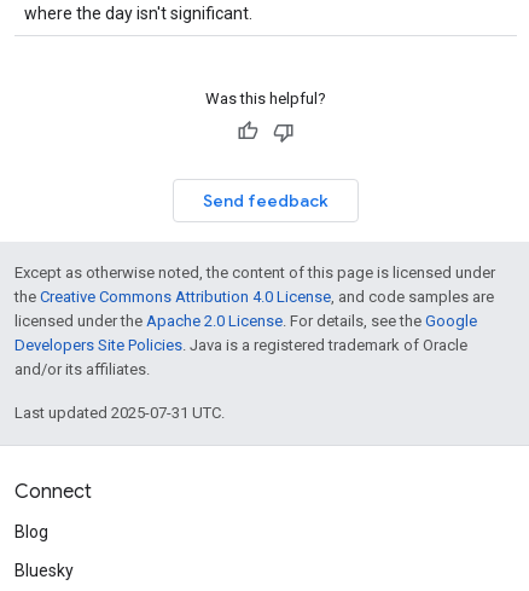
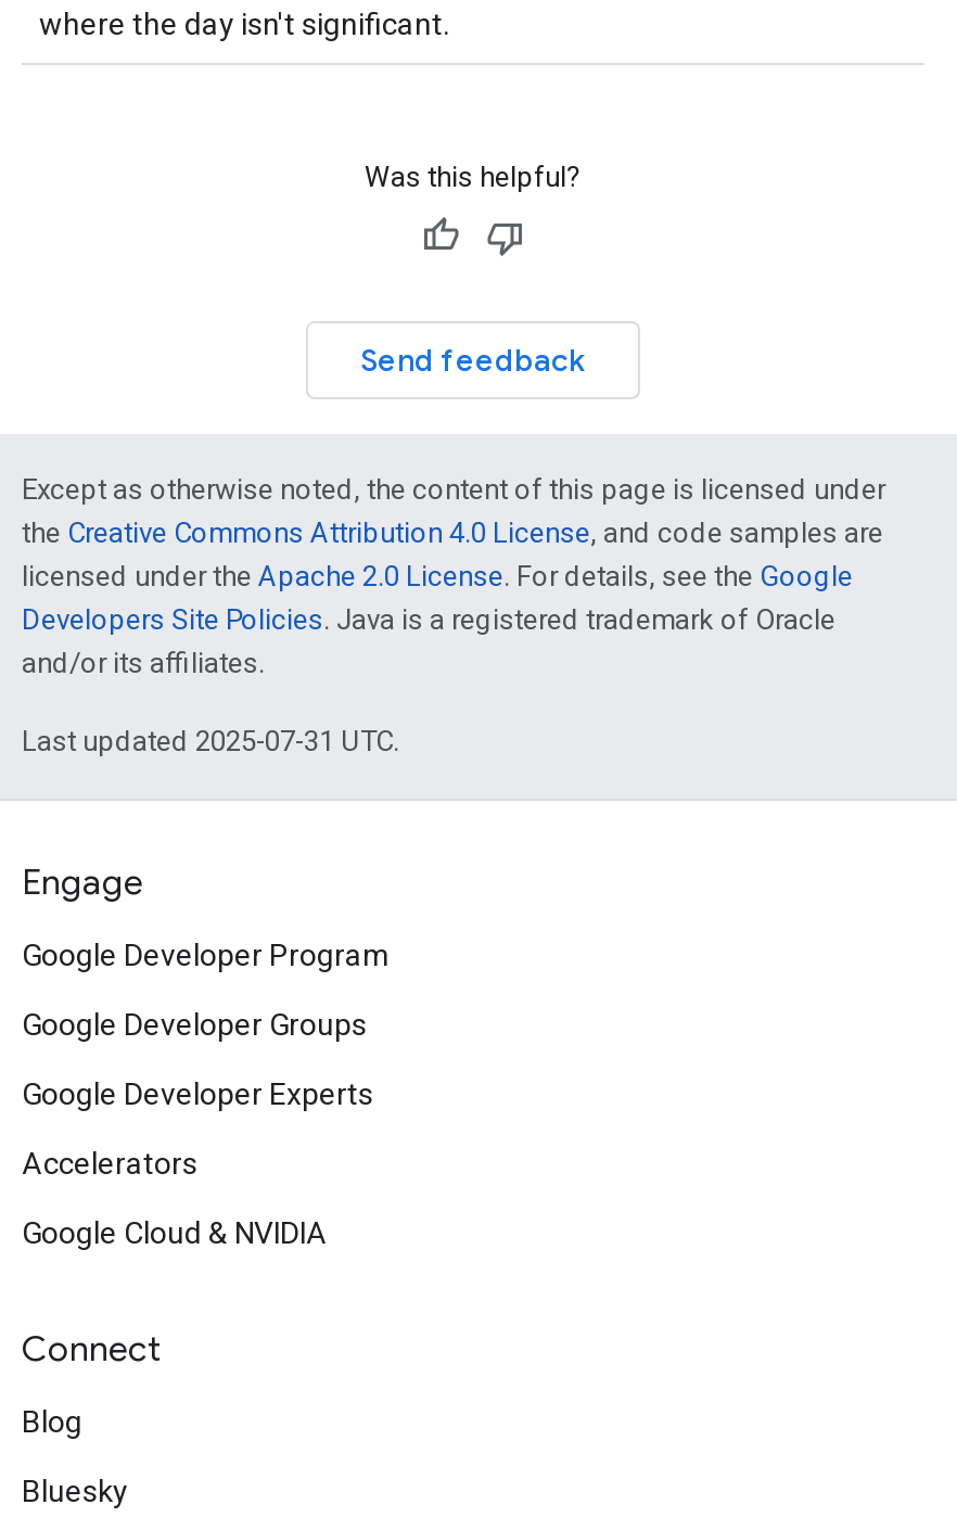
+ Engage
+ Google Developer Program
+ Google Developer Groups
+ Google Developer Experts
+ Accelerators
+ Google Cloud & NVIDIA
